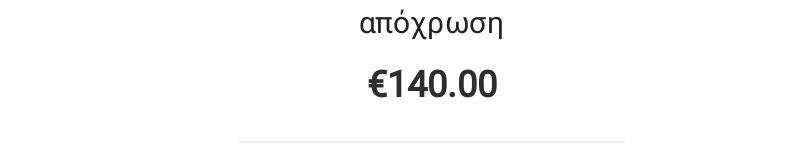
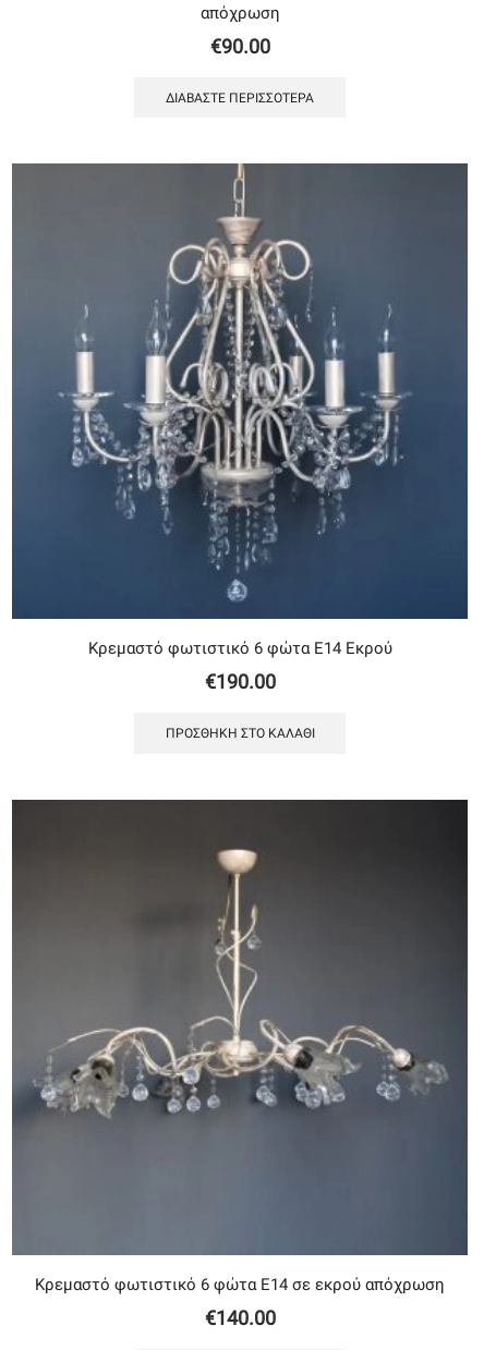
+ [image]
+ Κρεμαστό φωτιστικό 6 φώτα Ε14 Εκρού
+ €190.00
+ ΠΡΟΣΘΉΚΗ ΣΤΟ ΚΑΛΆΘΙ

+ [image]
+ Κρεμαστό φωτιστικό 6 φώτα Ε14 σε εκρού απόχρωση

+ €90.00
+ ΔΙΑΒΆΣΤΕ ΠΕΡΙΣΣΌΤΕΡΑ
